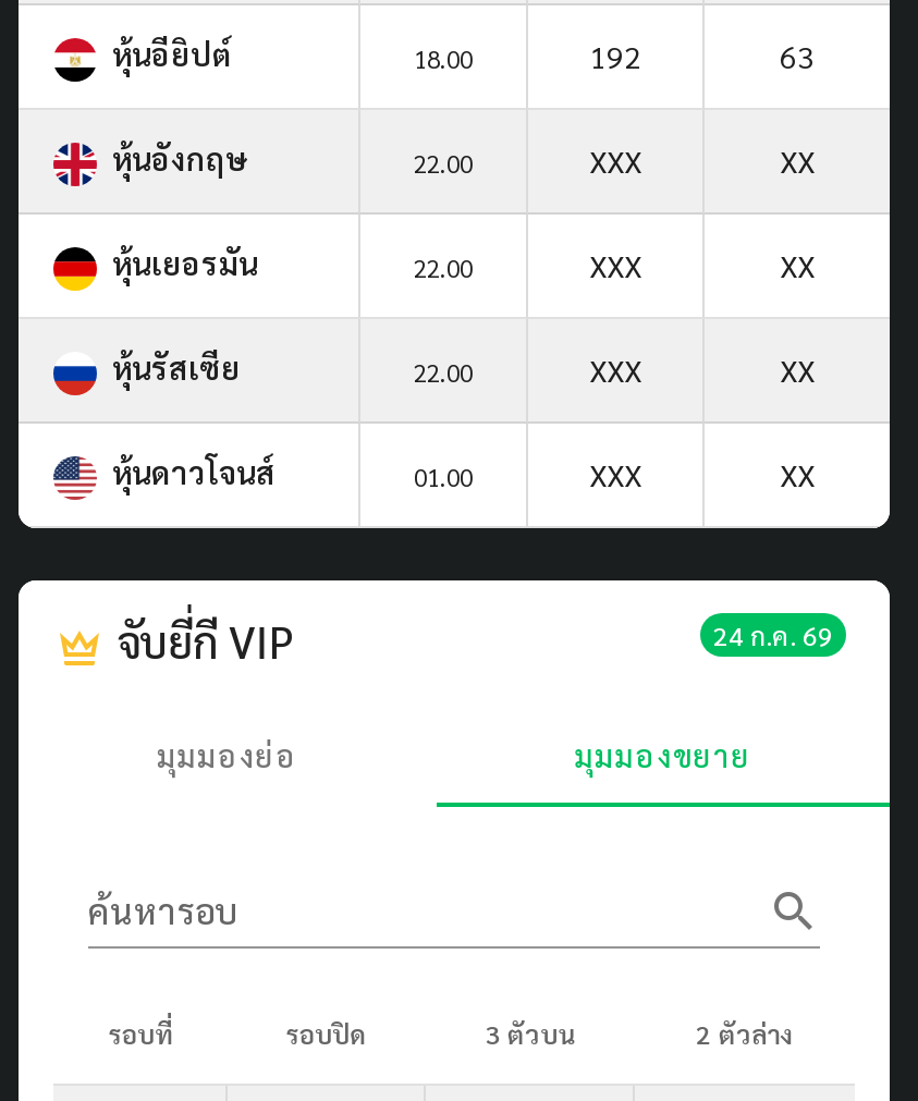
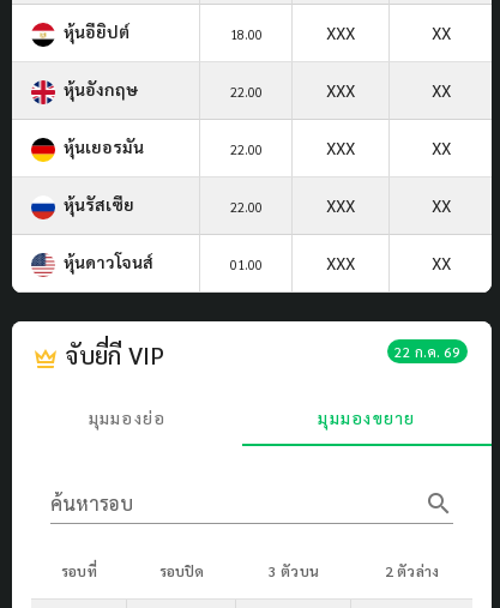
- 192
- 63
+ XXX
+ XX

- 24 ก.ค. 69
+ 22 ก.ค. 69
